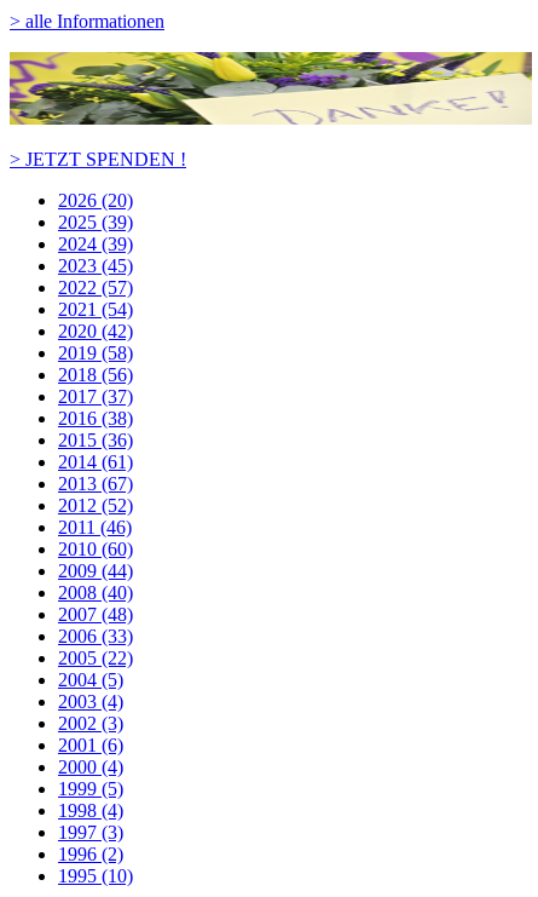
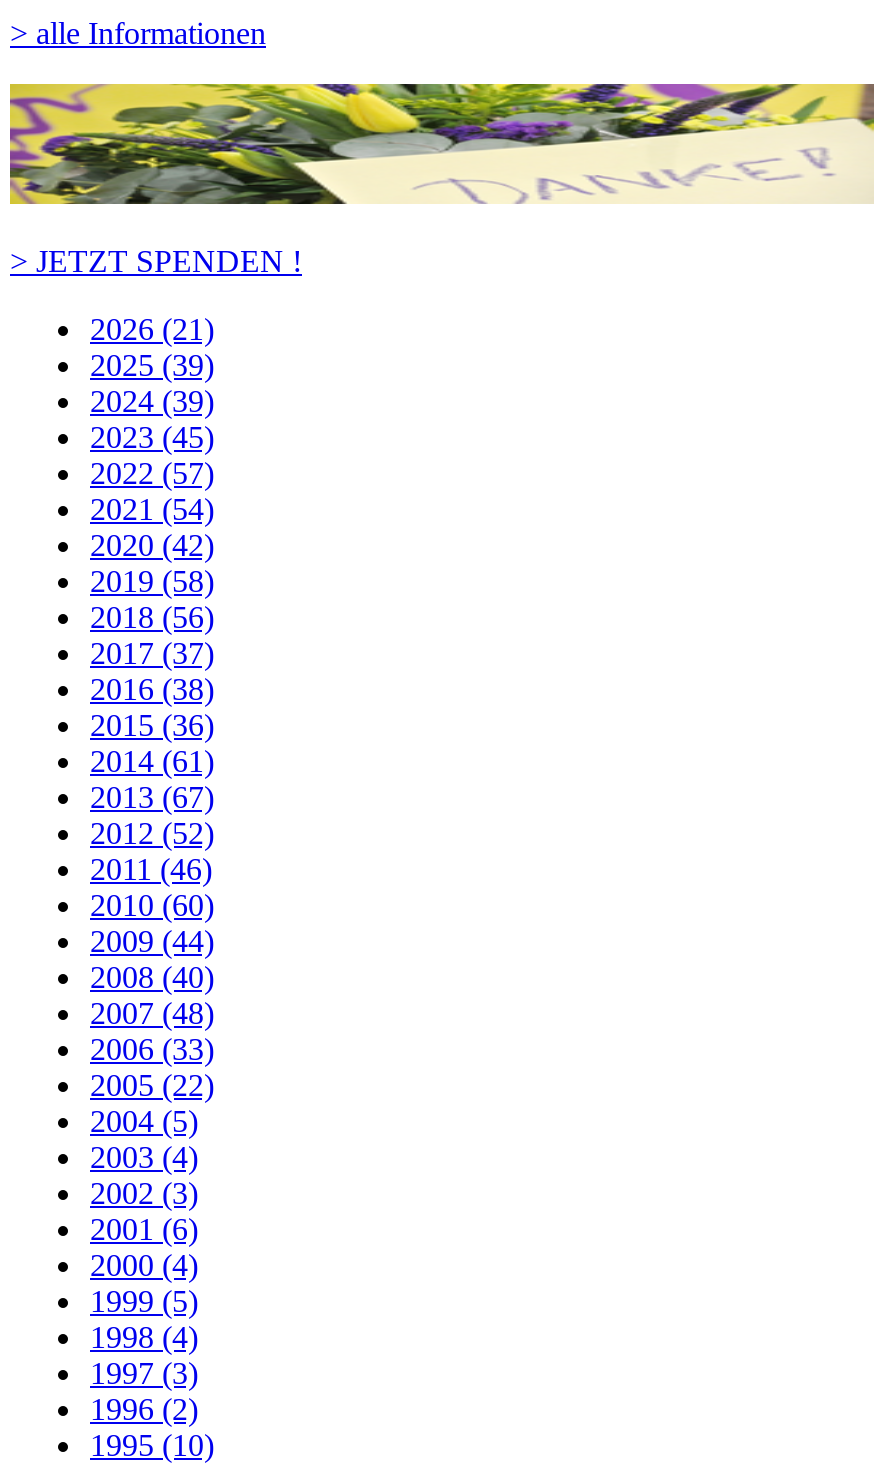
- 2026 (20)
+ 2026 (21)
